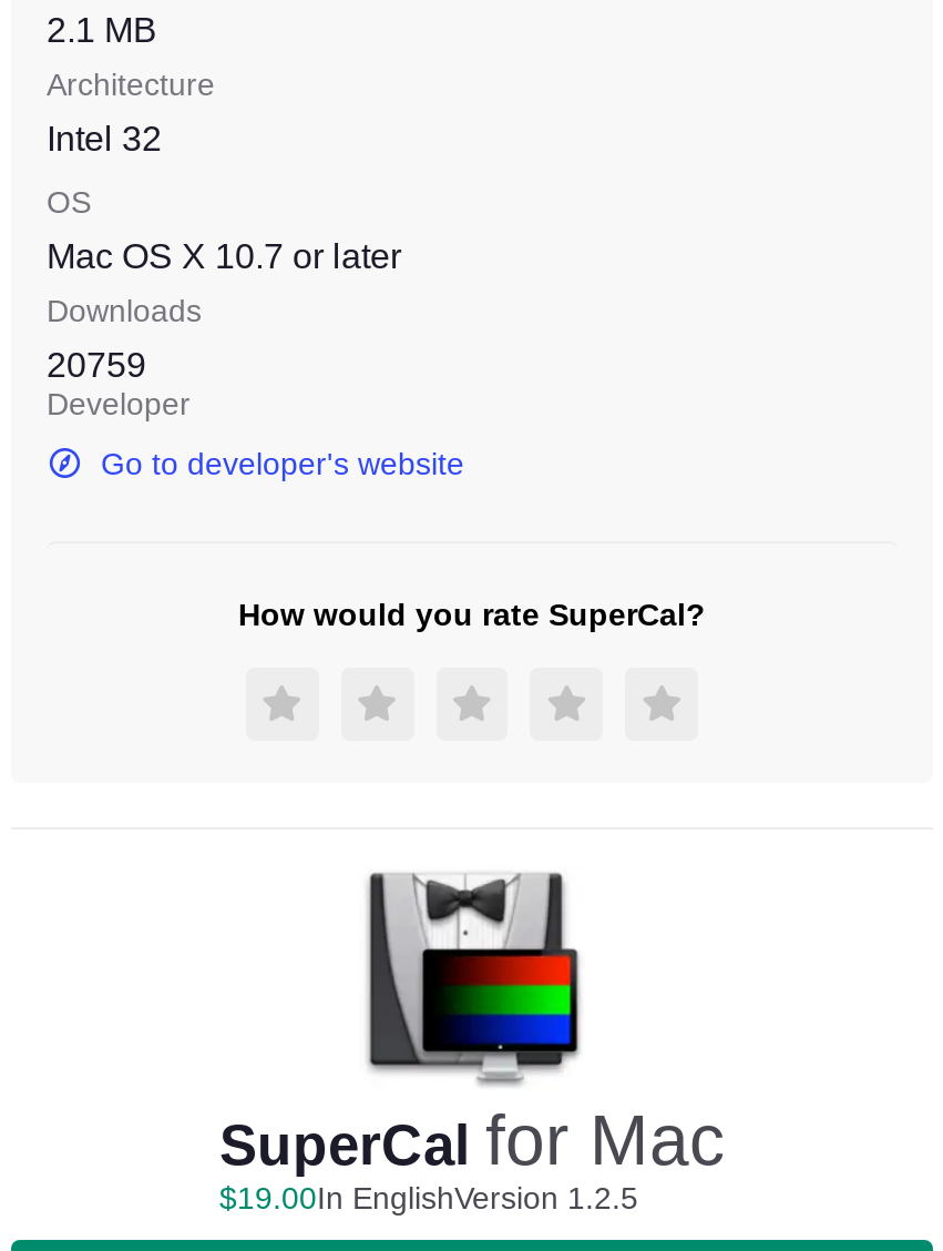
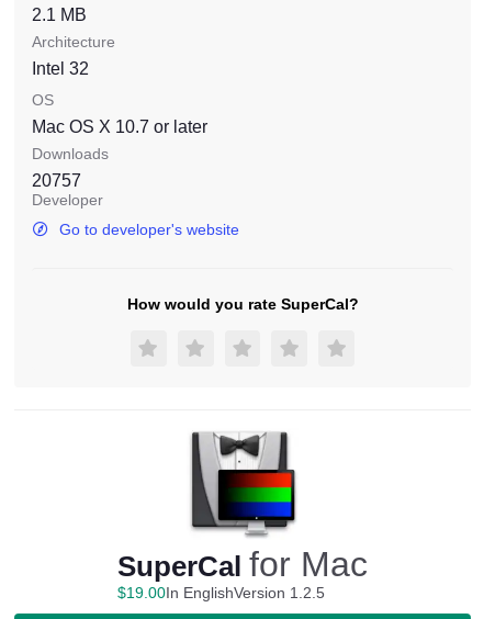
- 20759
+ 20757
